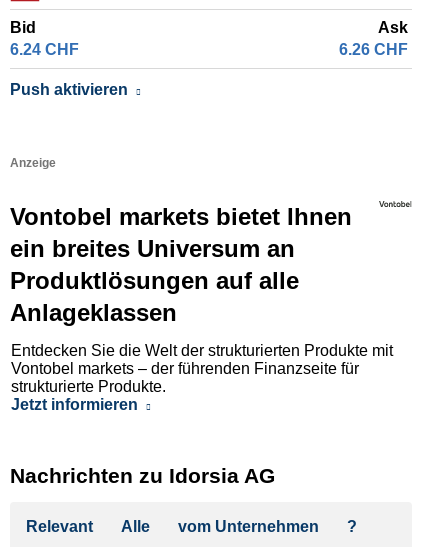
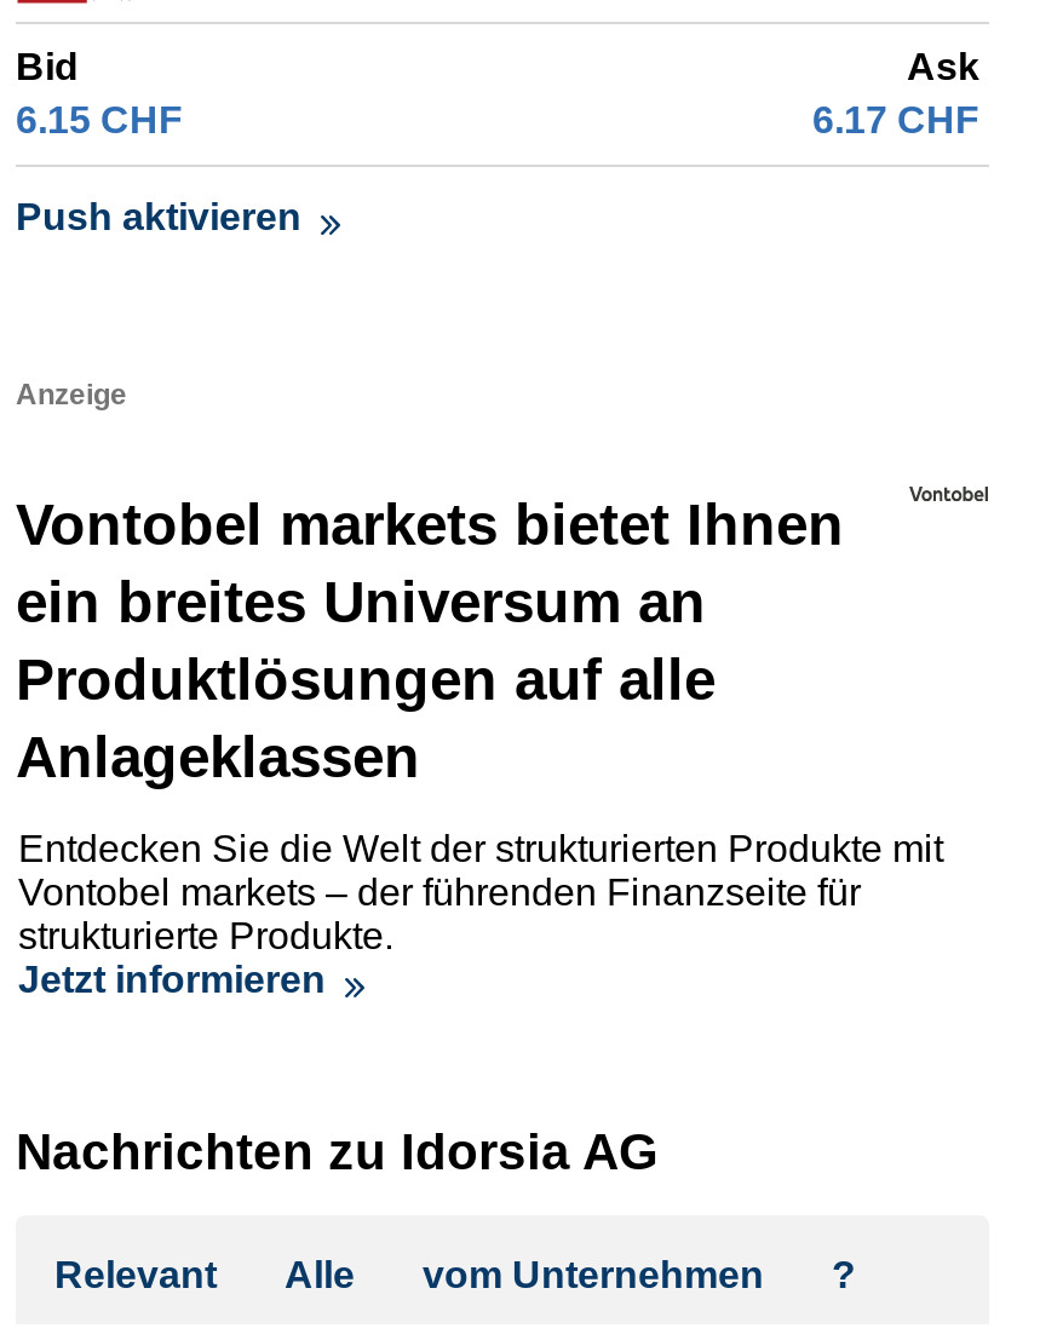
- 6.24 CHF
+ 6.15 CHF

- 6.26 CHF
+ 6.17 CHF
